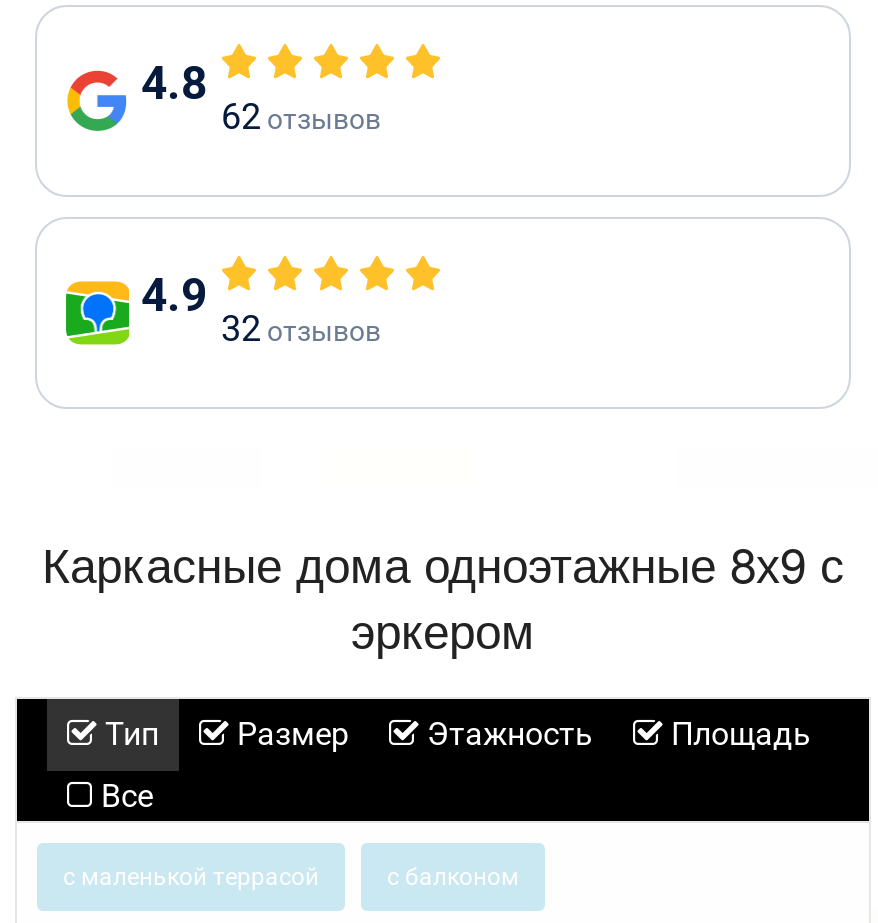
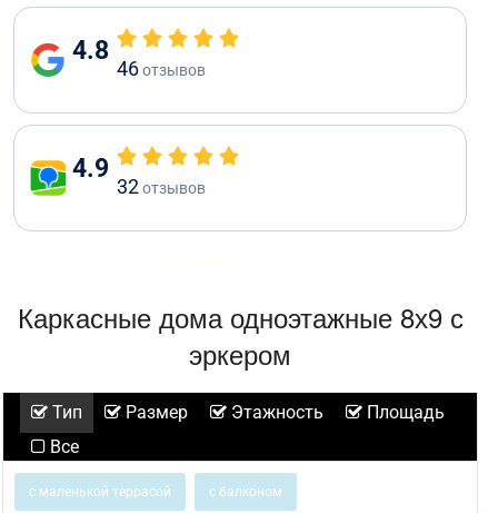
- 62 отзывов
+ 46 отзывов
